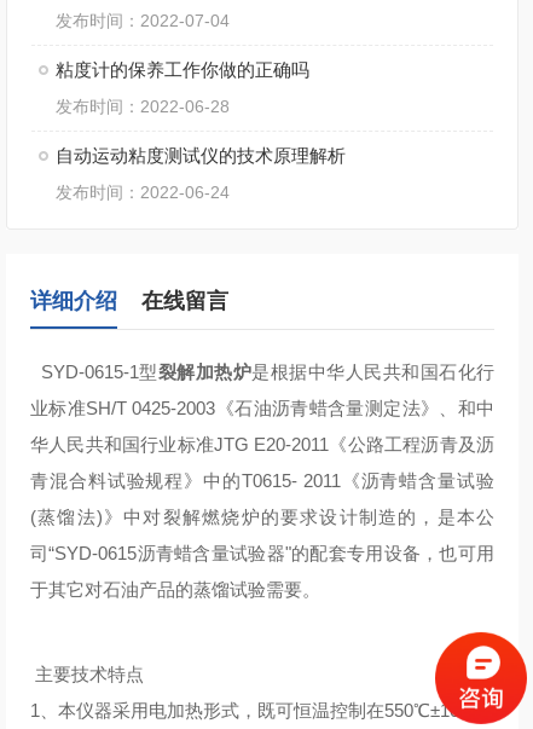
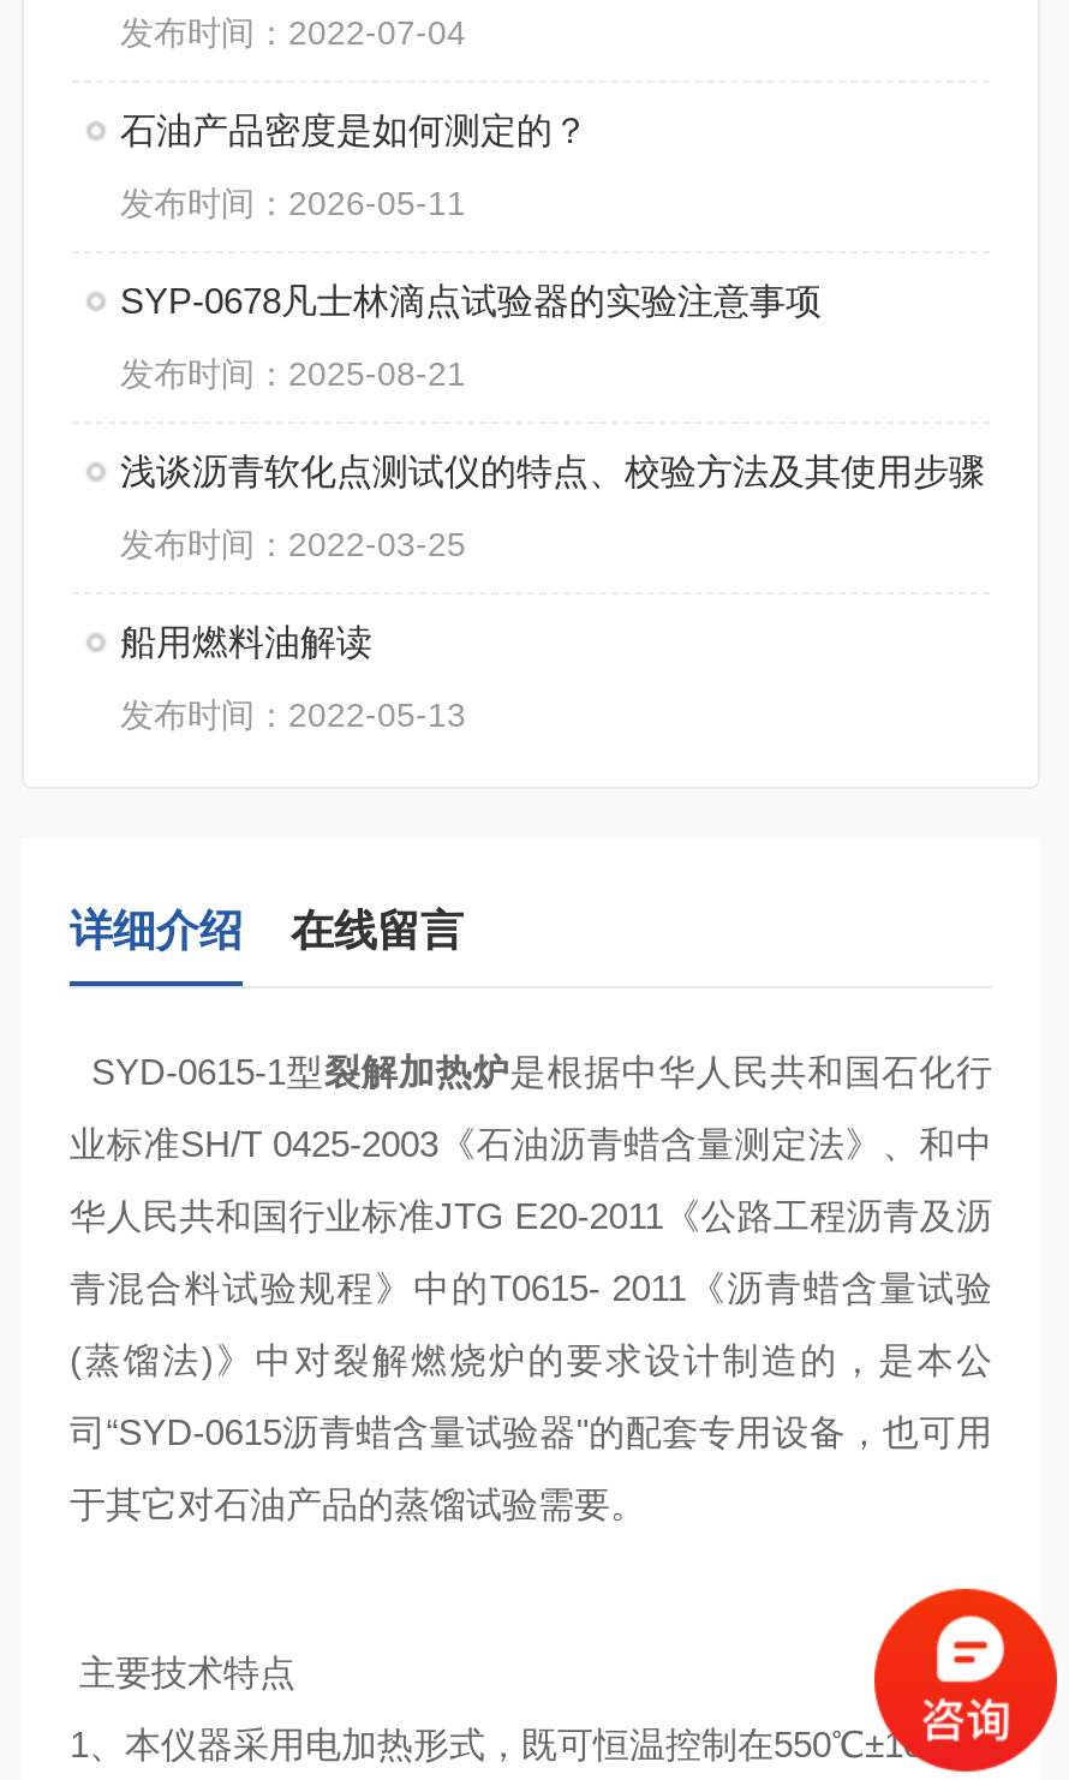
- 粘度计的保养工作你做的正确吗
- 发布时间：2022-06-28
- 自动运动粘度测试仪的技术原理解析
- 发布时间：2022-06-24
+ 石油产品密度是如何测定的？
+ 发布时间：2026-05-11
+ SYP-0678凡士林滴点试验器的实验注意事项
+ 发布时间：2025-08-21
+ 浅谈沥青软化点测试仪的特点、校验方法及其使用步骤
+ 发布时间：2022-03-25
+ 船用燃料油解读
+ 发布时间：2022-05-13
